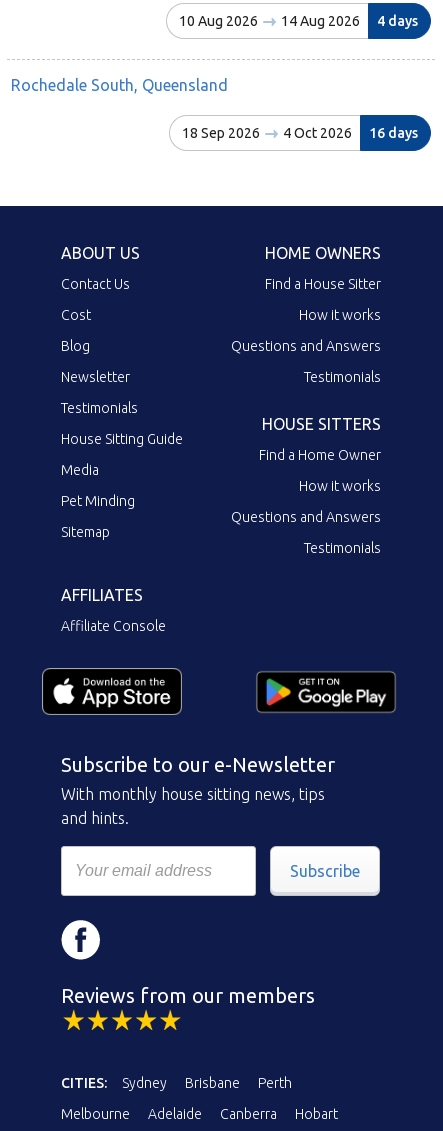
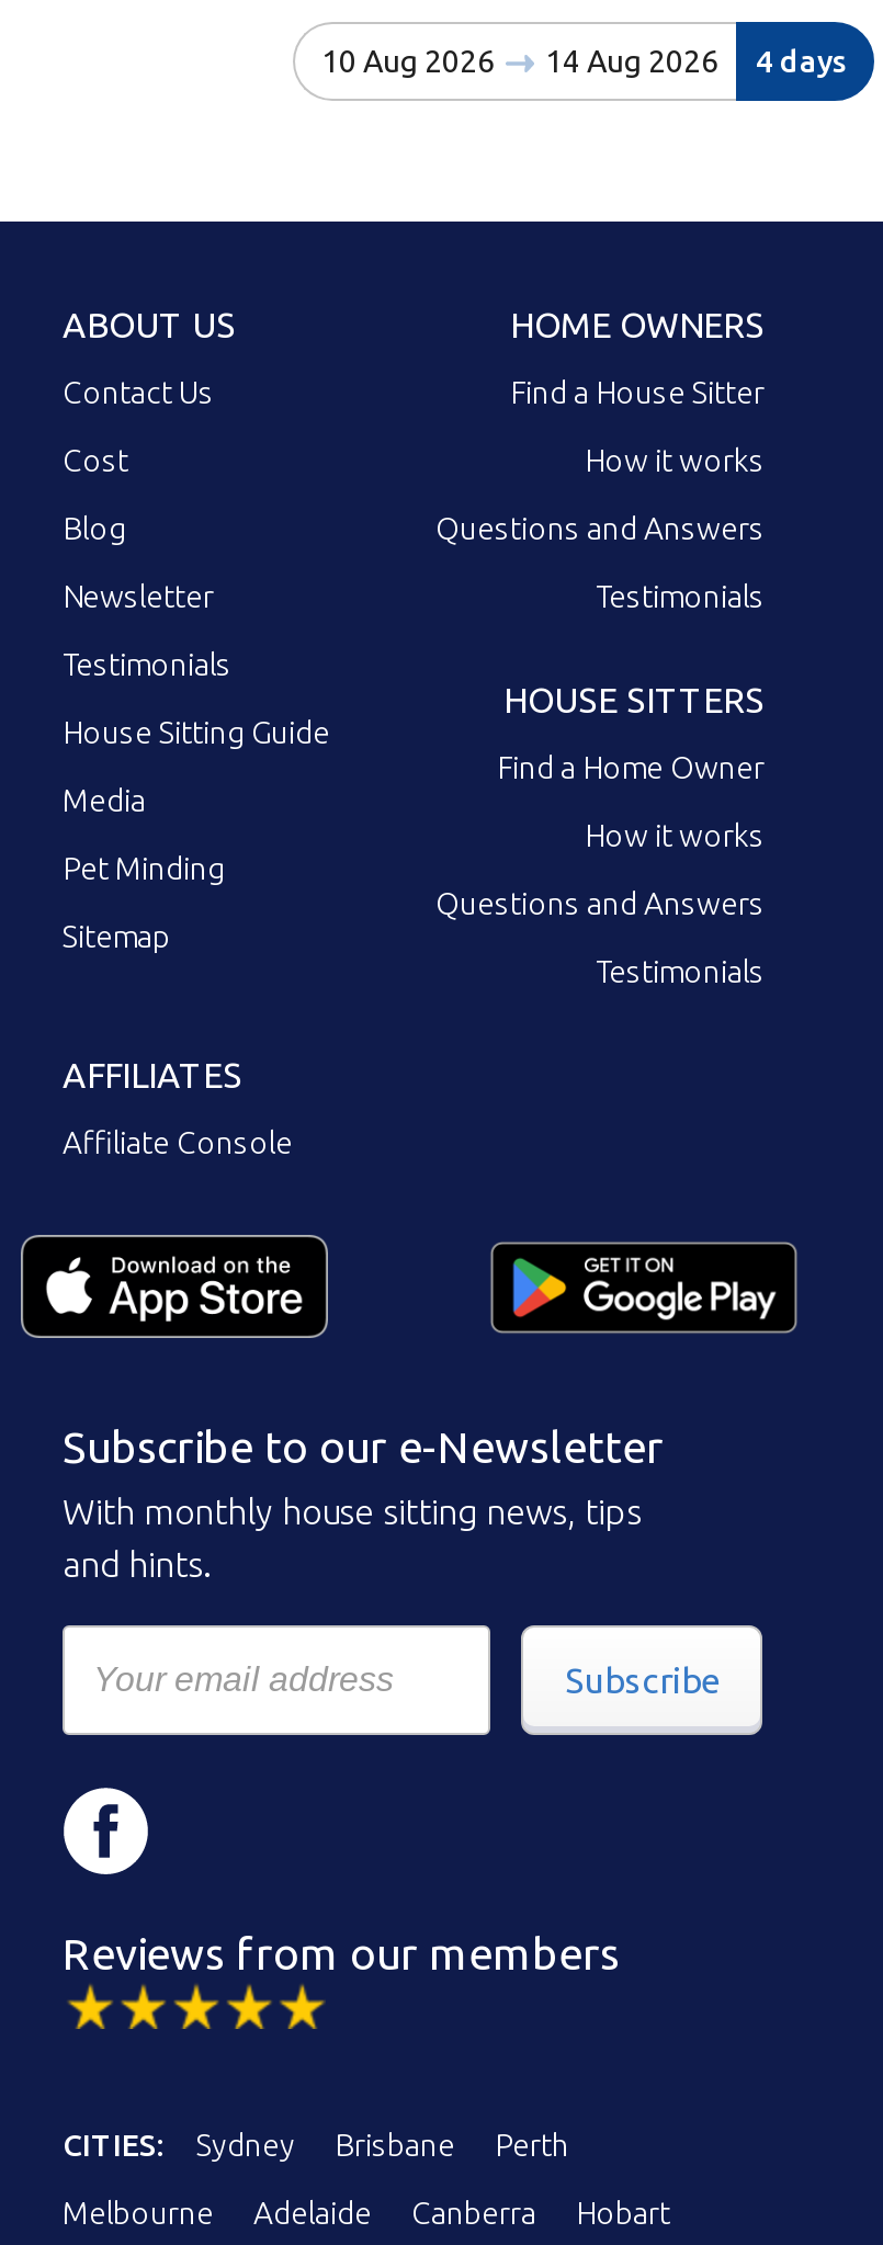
- Rochedale South, Queensland
- 18 Sep 2026
- 4 Oct 2026
- 16 days
